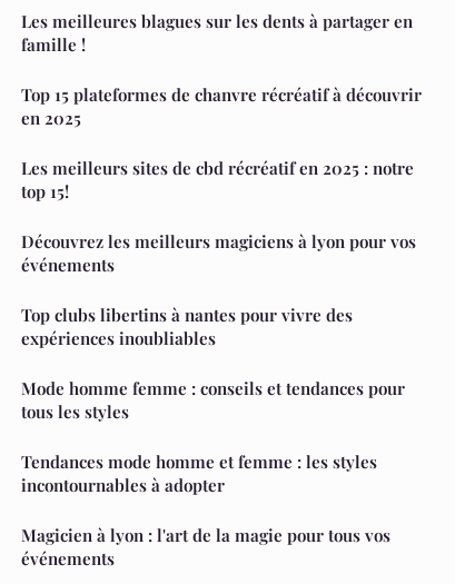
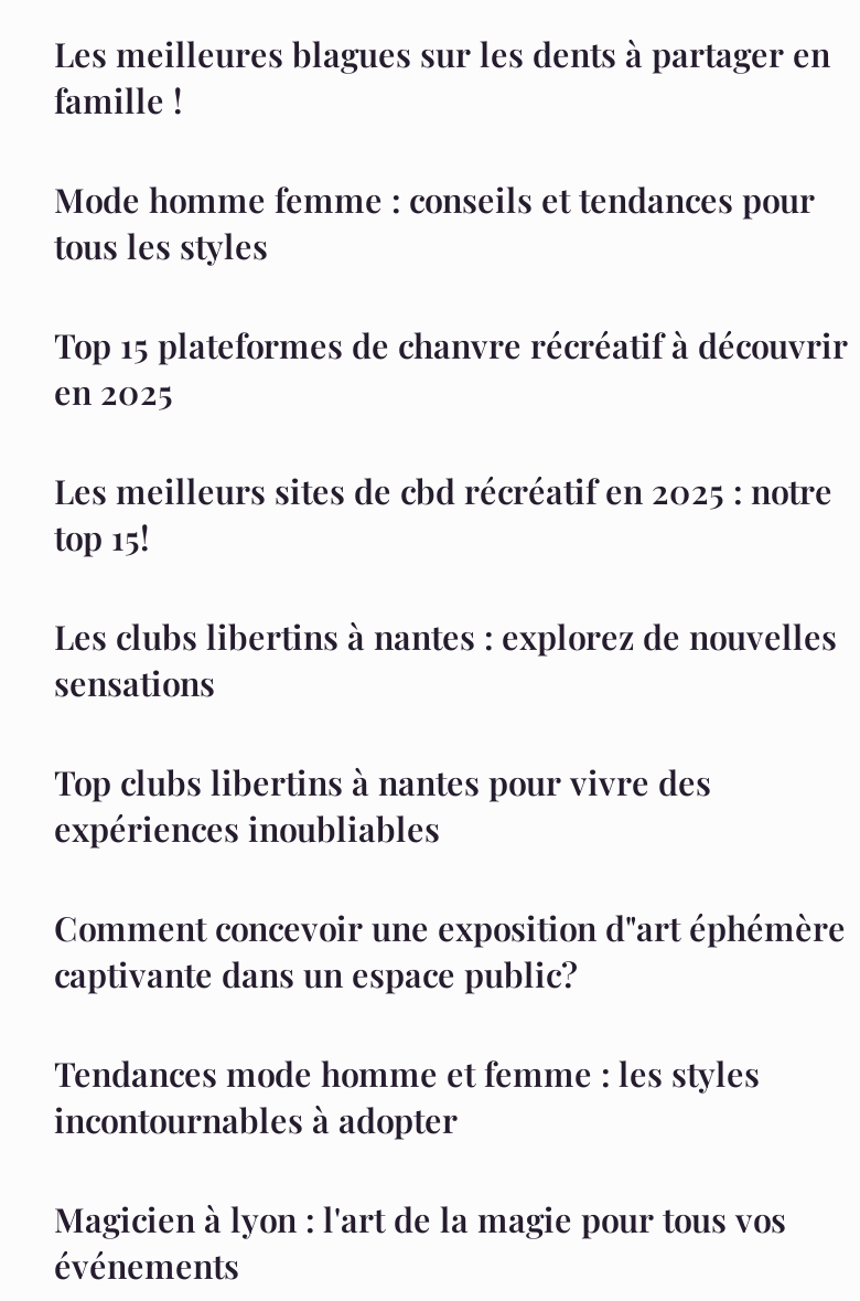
- Découvrez les meilleurs magiciens à lyon pour vos
- événements
+ Les clubs libertins à nantes : explorez de nouvelles
+ sensations

+ Comment concevoir une exposition d"art éphémère
+ captivante dans un espace public?

moved up: Mode homme femme : conseils et tendances pour | tous les styles
